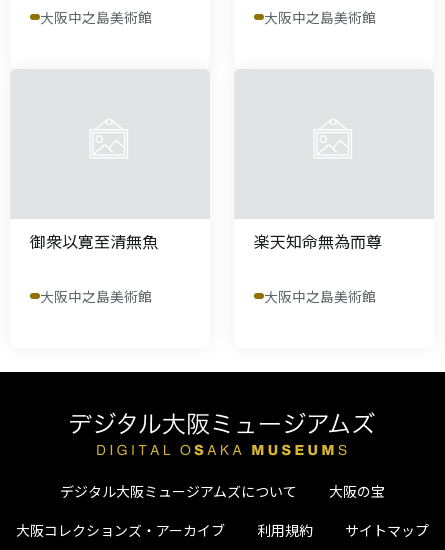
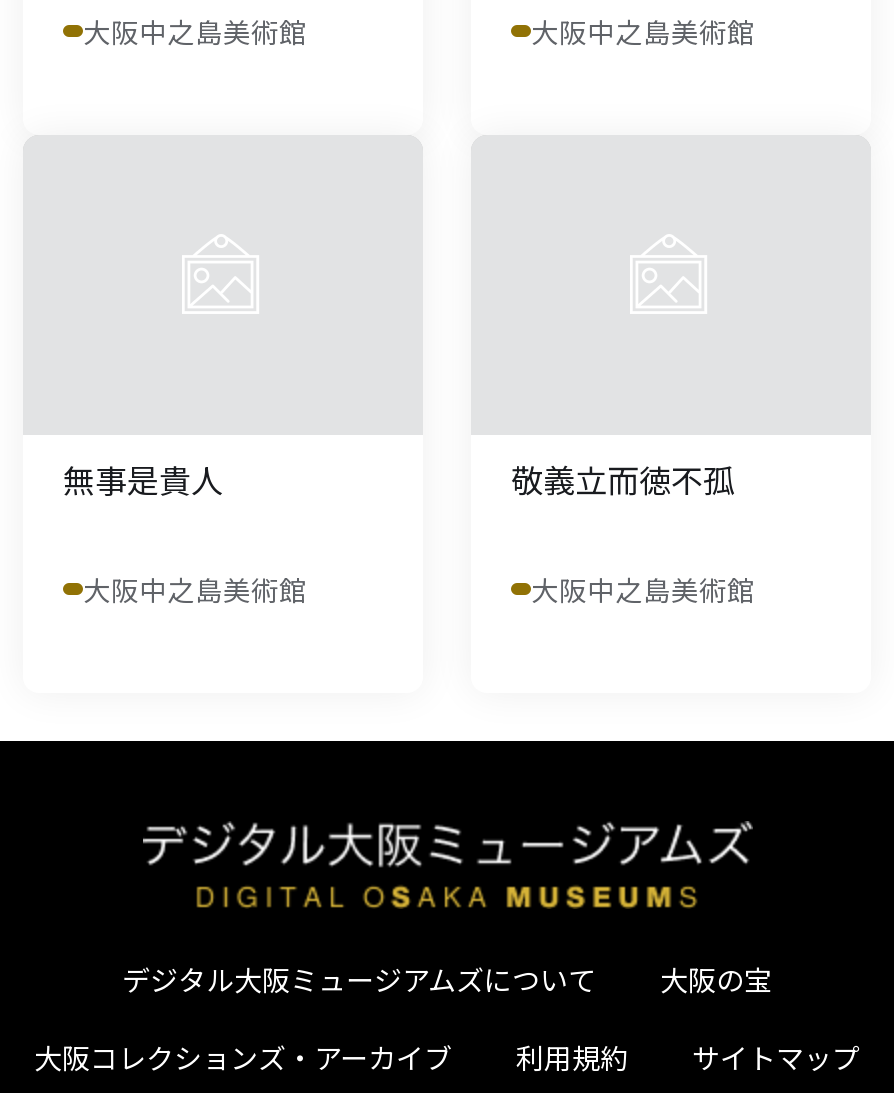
- 御衆以寛至清無魚
+ 無事是貴人

- 楽天知命無為而尊
+ 敬義立而徳不孤
